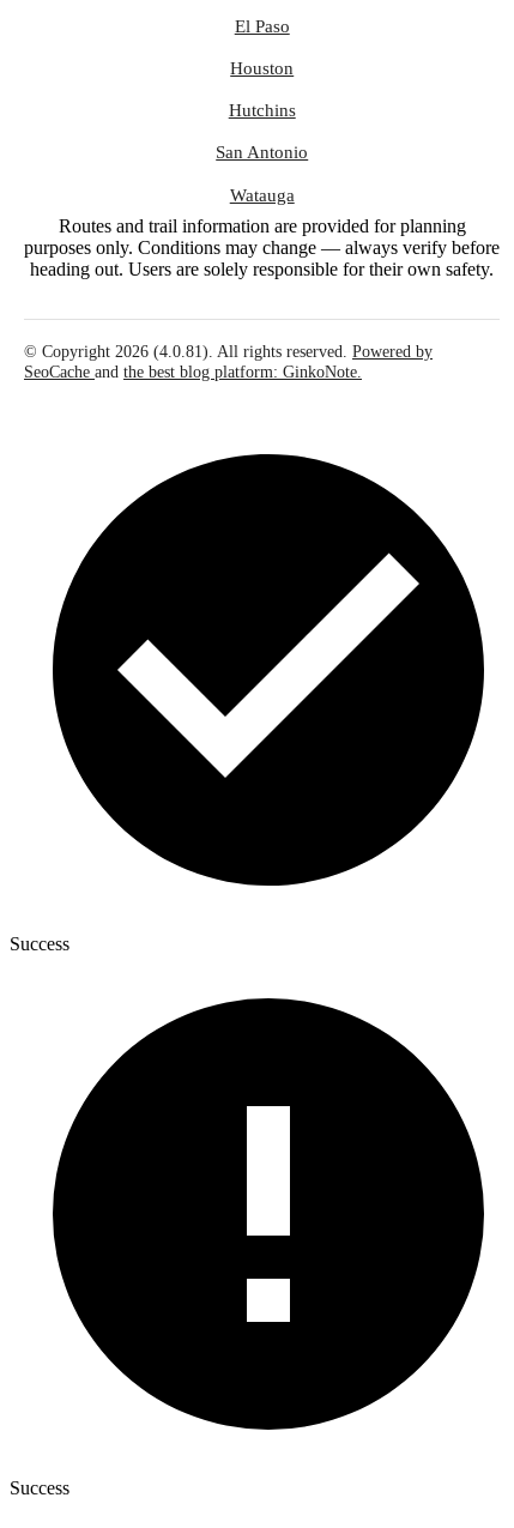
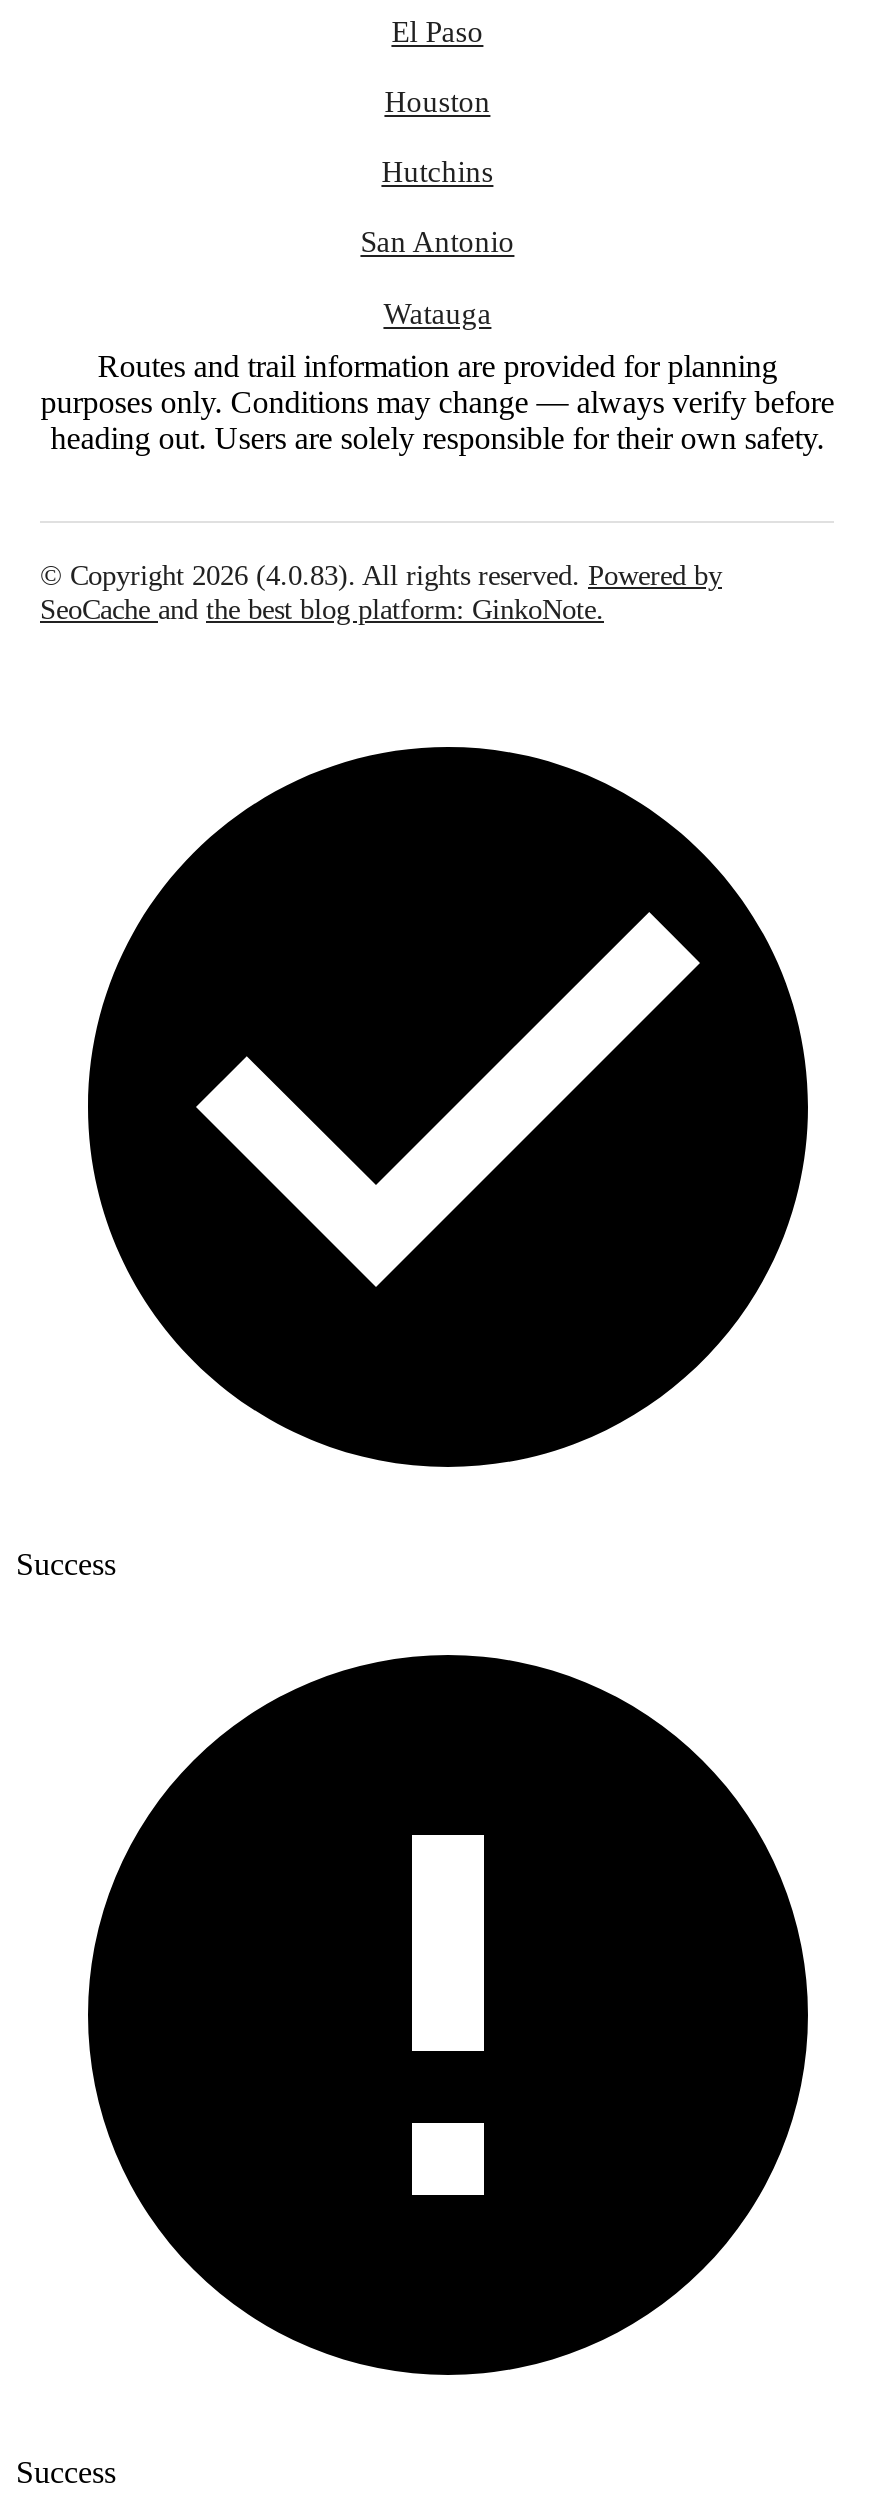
- © Copyright 2026 (4.0.81). All rights reserved. Powered by
+ © Copyright 2026 (4.0.83). All rights reserved. Powered by
